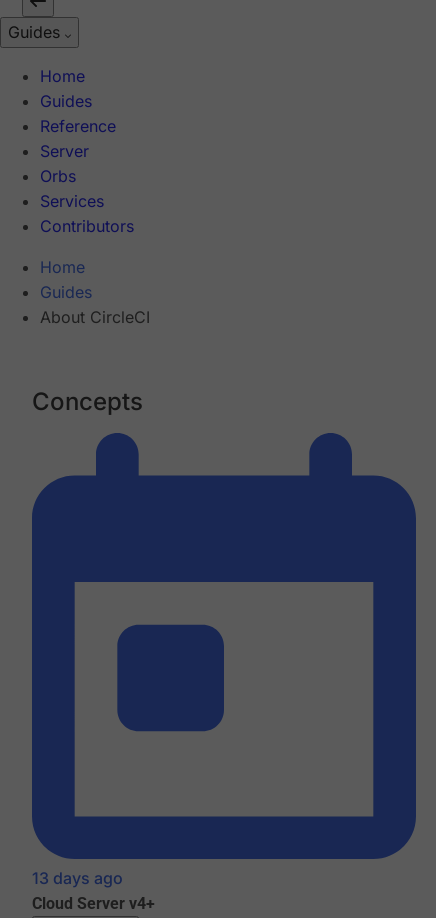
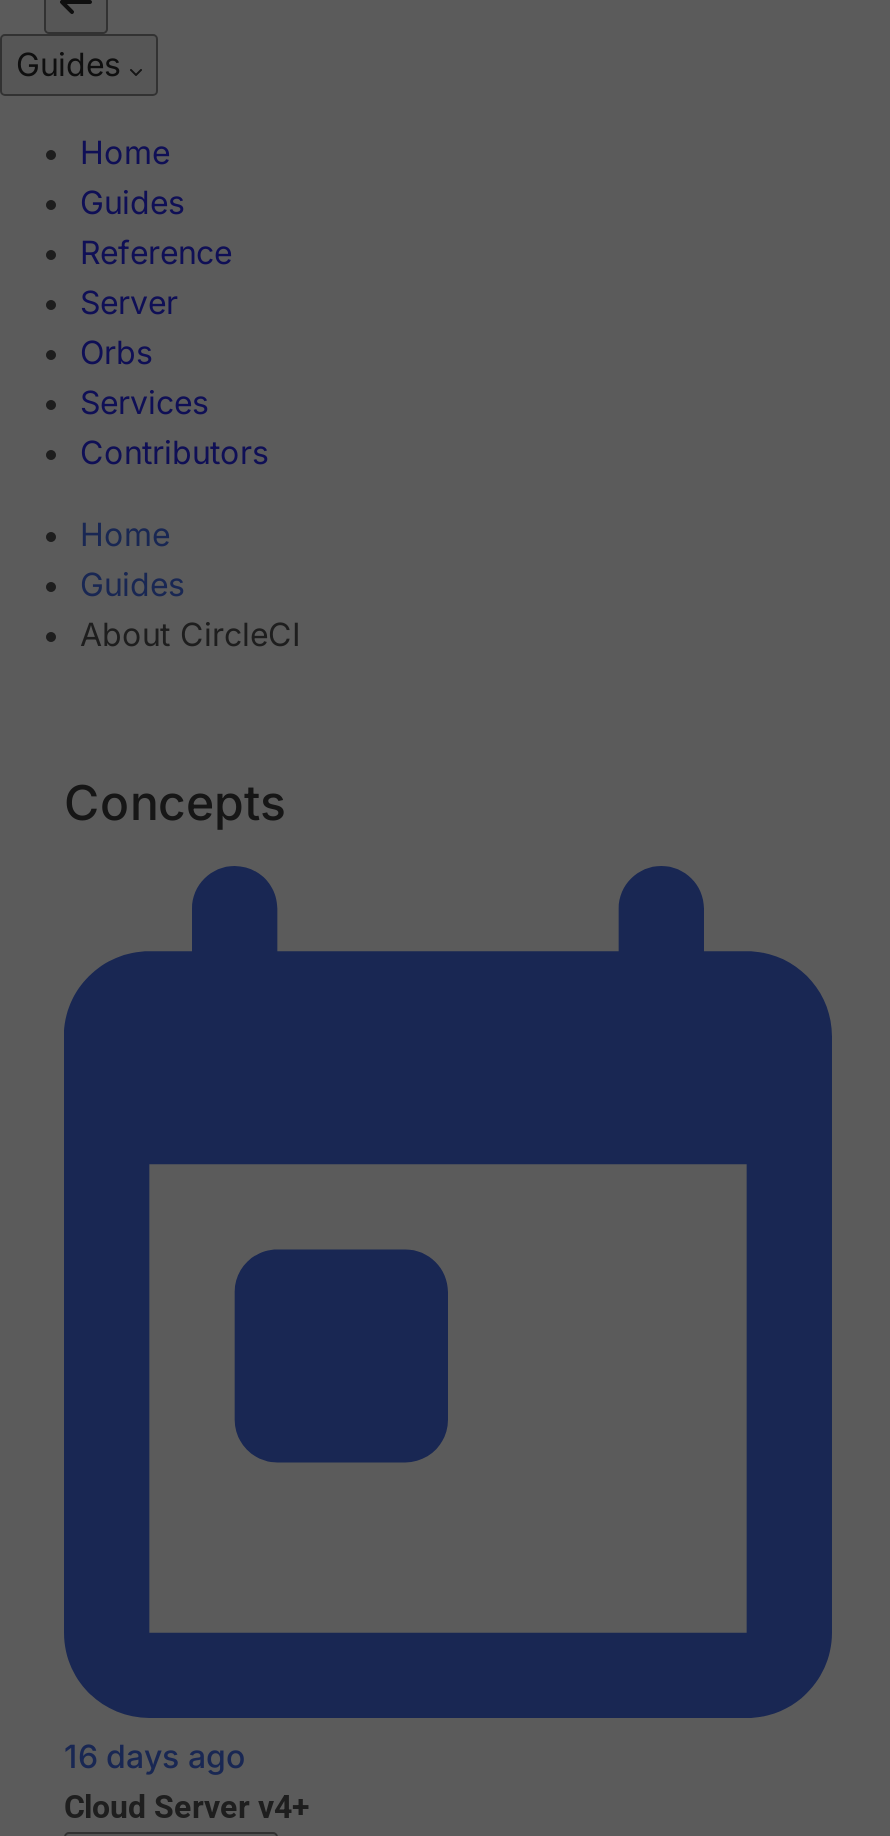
- 13 days ago
+ 16 days ago
